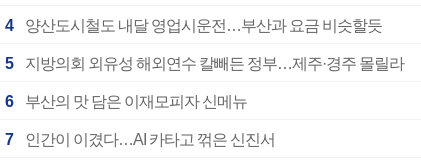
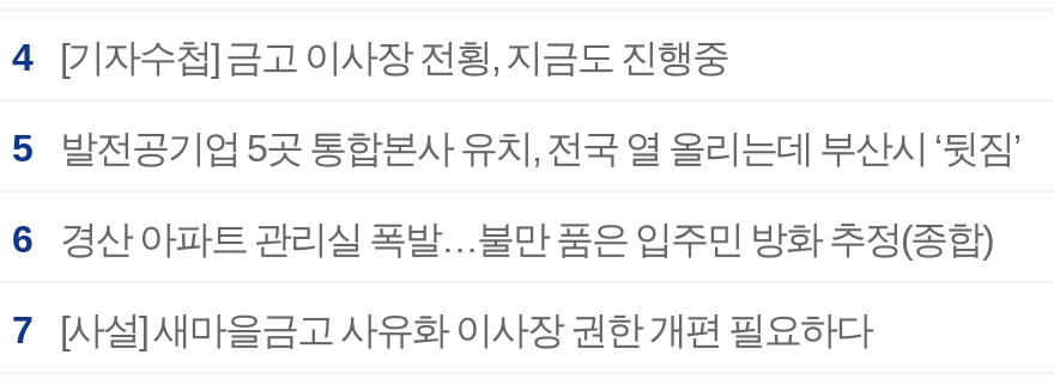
- 양산도시철도 내달 영업시운전…부산과 요금 비슷할듯
+ [기자수첩] 금고 이사장 전횡, 지금도 진행중

- 지방의회 외유성 해외연수 칼빼든 정부…제주·경주 몰릴라
+ 발전공기업 5곳 통합본사 유치, 전국 열 올리는데 부산시 ‘뒷짐’

- 부산의 맛 담은 이재모피자 신메뉴
+ 경산 아파트 관리실 폭발…불만 품은 입주민 방화 추정(종합)

- 인간이 이겼다…AI 카타고 꺾은 신진서
+ [사설] 새마을금고 사유화 이사장 권한 개편 필요하다
